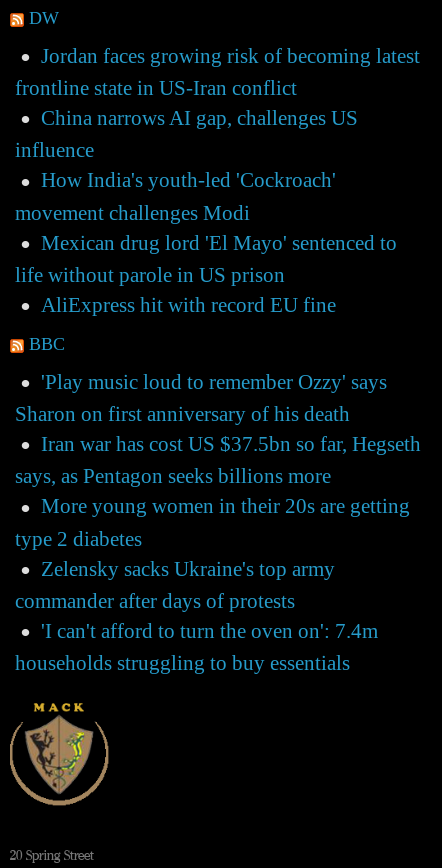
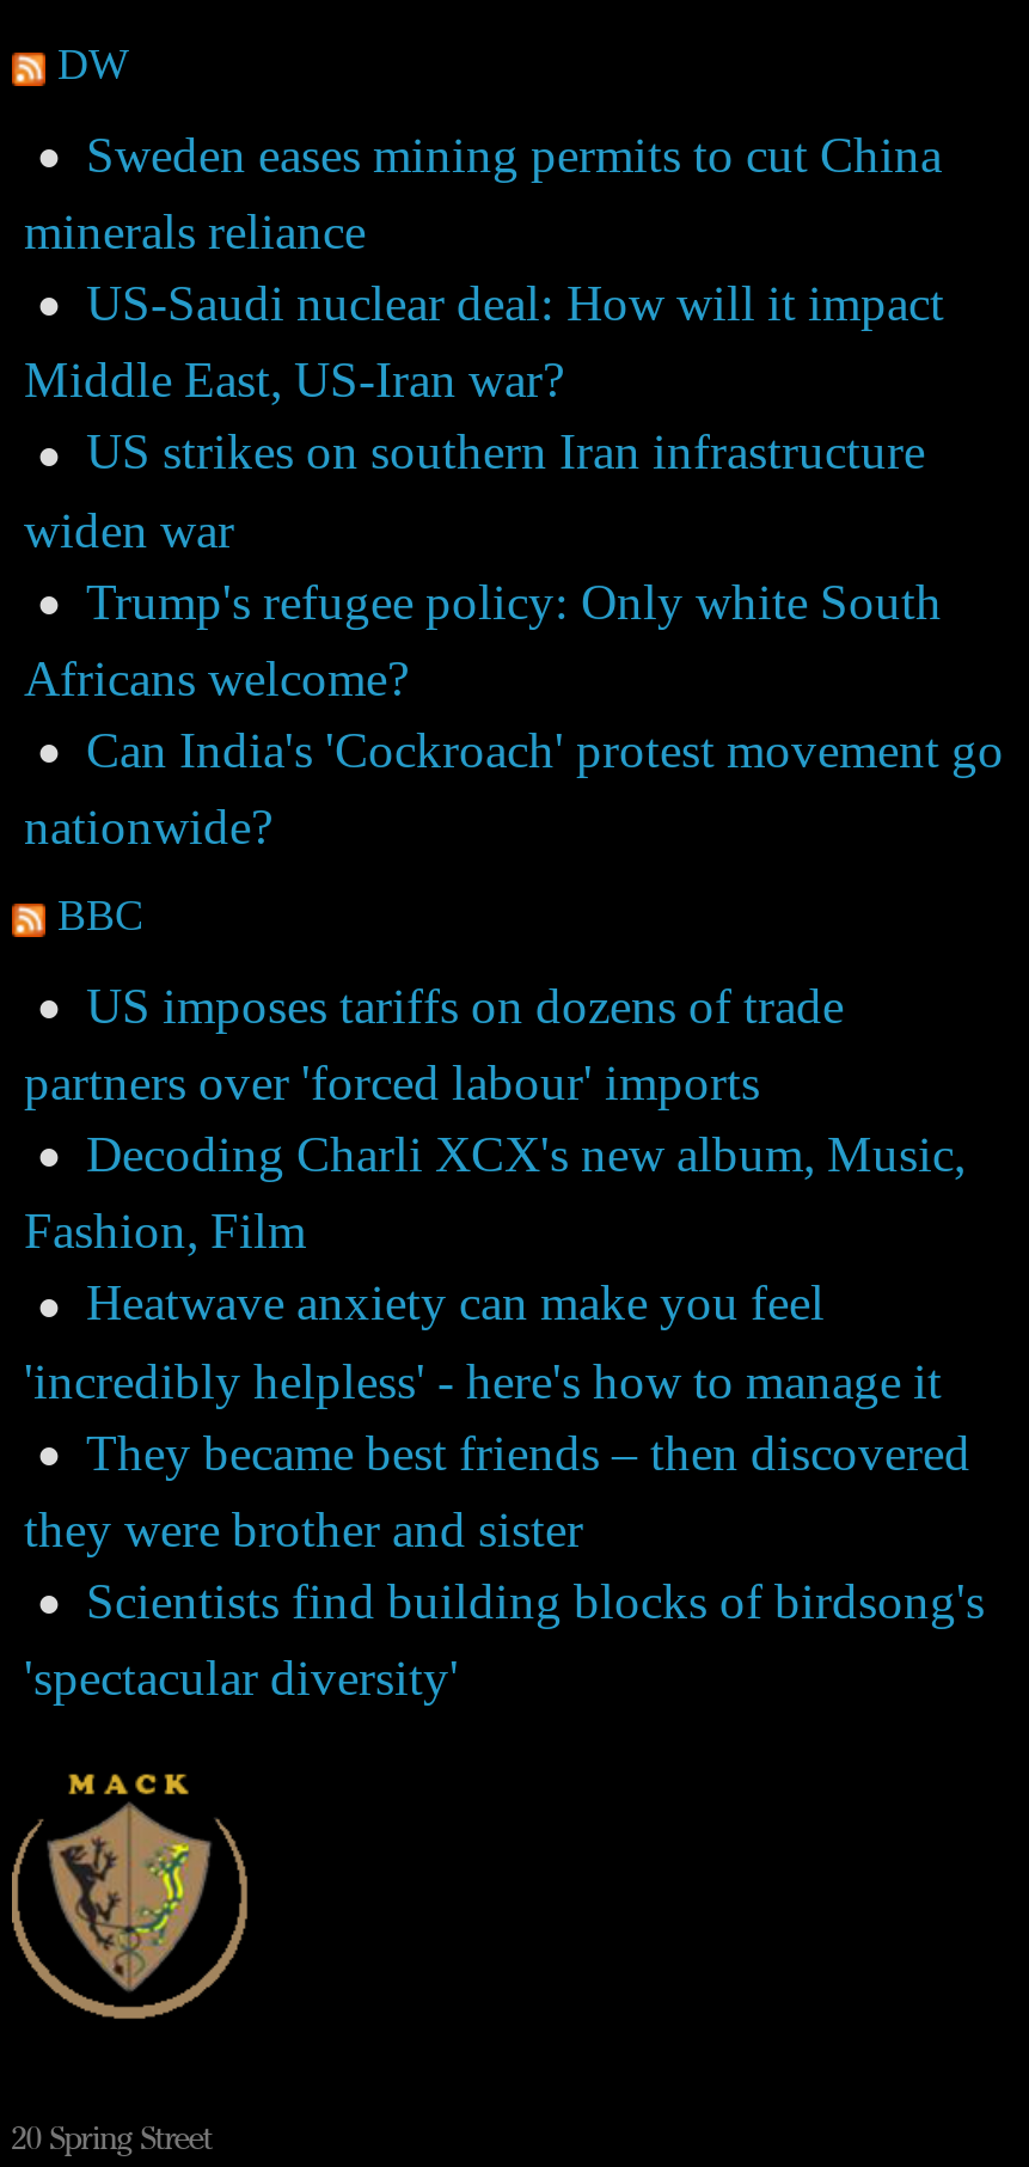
- Jordan faces growing risk of becoming latest
- frontline state in US-Iran conflict
- China narrows AI gap, challenges US
- influence
- How India's youth-led 'Cockroach'
- movement challenges Modi
- Mexican drug lord 'El Mayo' sentenced to
- life without parole in US prison
- AliExpress hit with record EU fine
+ Sweden eases mining permits to cut China
+ minerals reliance
+ US-Saudi nuclear deal: How will it impact
+ Middle East, US-Iran war?
+ US strikes on southern Iran infrastructure
+ widen war
+ Trump's refugee policy: Only white South
+ Africans welcome?
+ Can India's 'Cockroach' protest movement go
+ nationwide?

- 'Play music loud to remember Ozzy' says
- Sharon on first anniversary of his death
- Iran war has cost US $37.5bn so far, Hegseth
- says, as Pentagon seeks billions more
- More young women in their 20s are getting
- type 2 diabetes
- Zelensky sacks Ukraine's top army
- commander after days of protests
- 'I can't afford to turn the oven on': 7.4m
- households struggling to buy essentials
+ US imposes tariffs on dozens of trade
+ partners over 'forced labour' imports
+ Decoding Charli XCX's new album, Music,
+ Fashion, Film
+ Heatwave anxiety can make you feel
+ 'incredibly helpless' - here's how to manage it
+ They became best friends – then discovered
+ they were brother and sister
+ Scientists find building blocks of birdsong's
+ 'spectacular diversity'
